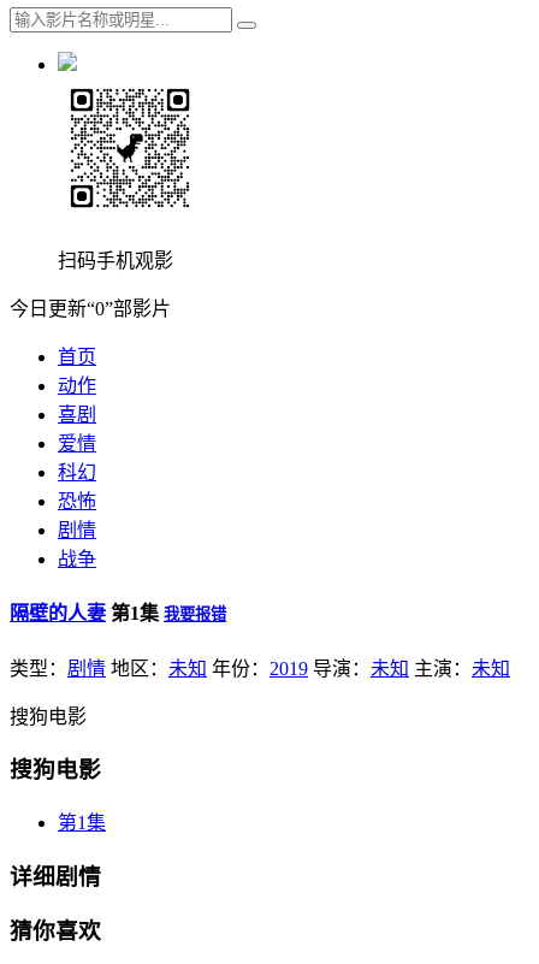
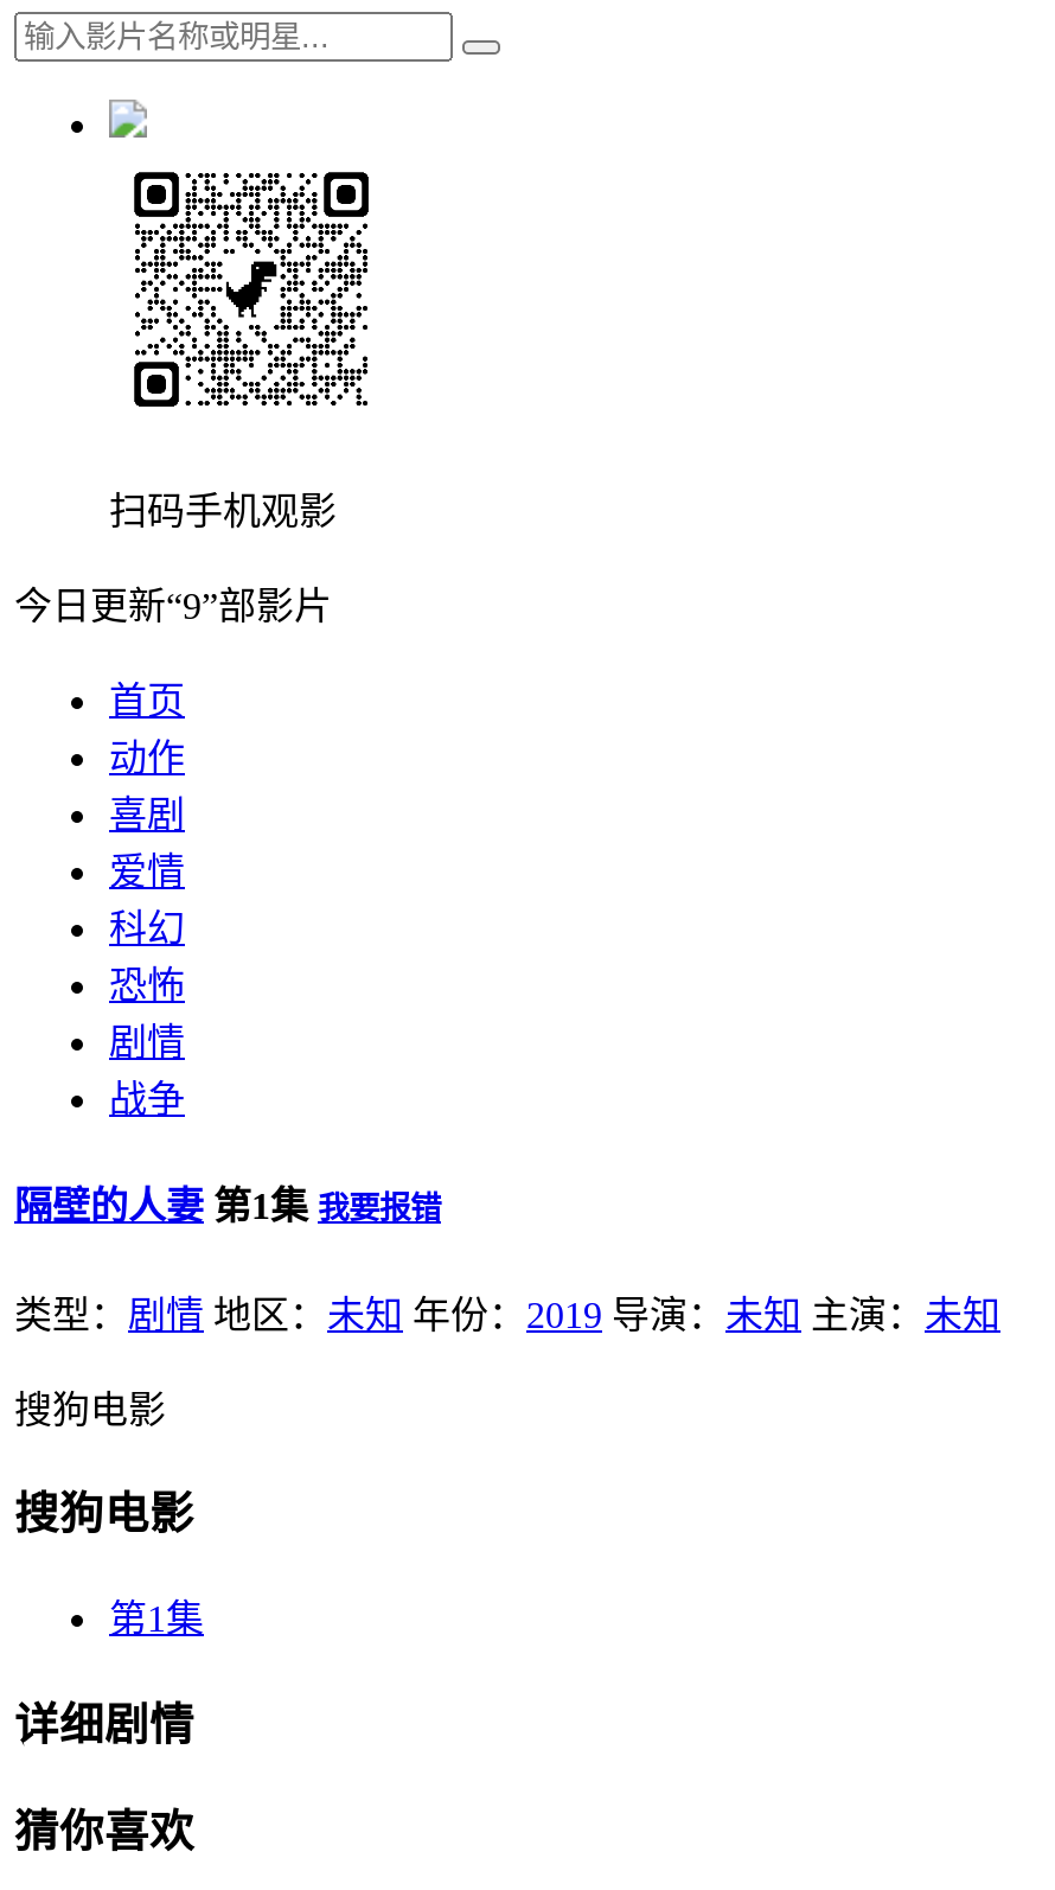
- 今日更新“0”部影片
+ 今日更新“9”部影片
